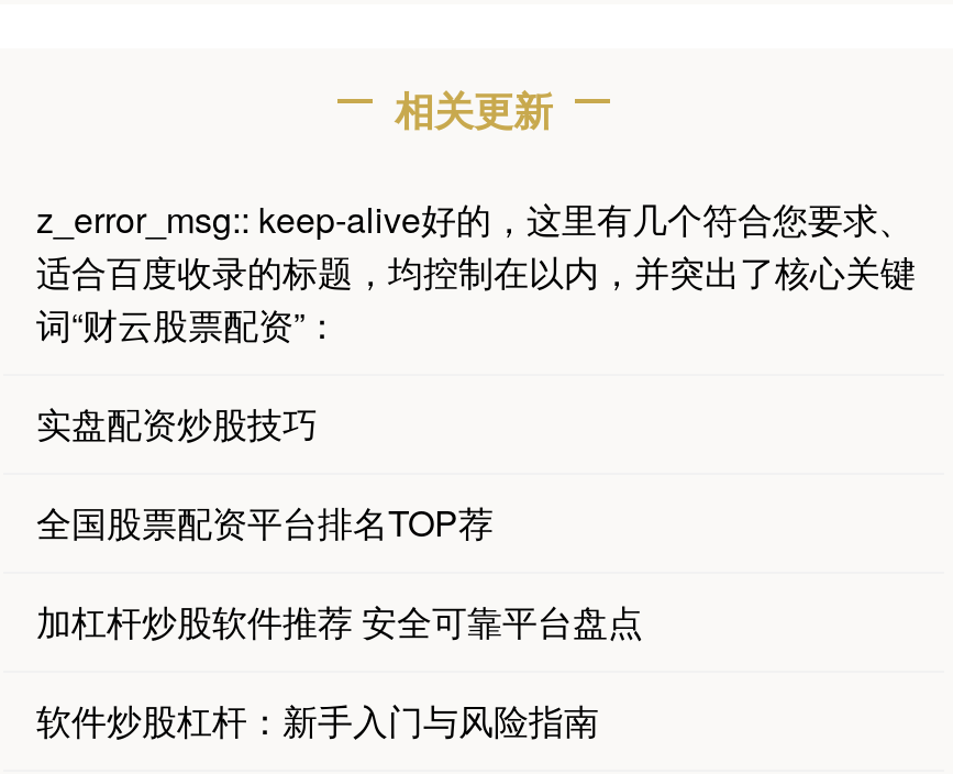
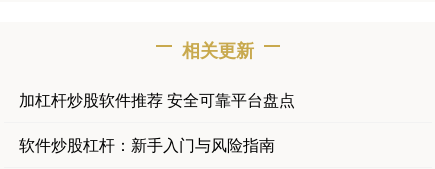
- z_error_msg:: keep-alive好的，这里有几个符合您要求、
- 适合百度收录的标题，均控制在以内，并突出了核心关键
- 词“财云股票配资”：
- 实盘配资炒股技巧
- 全国股票配资平台排名TOP荐
